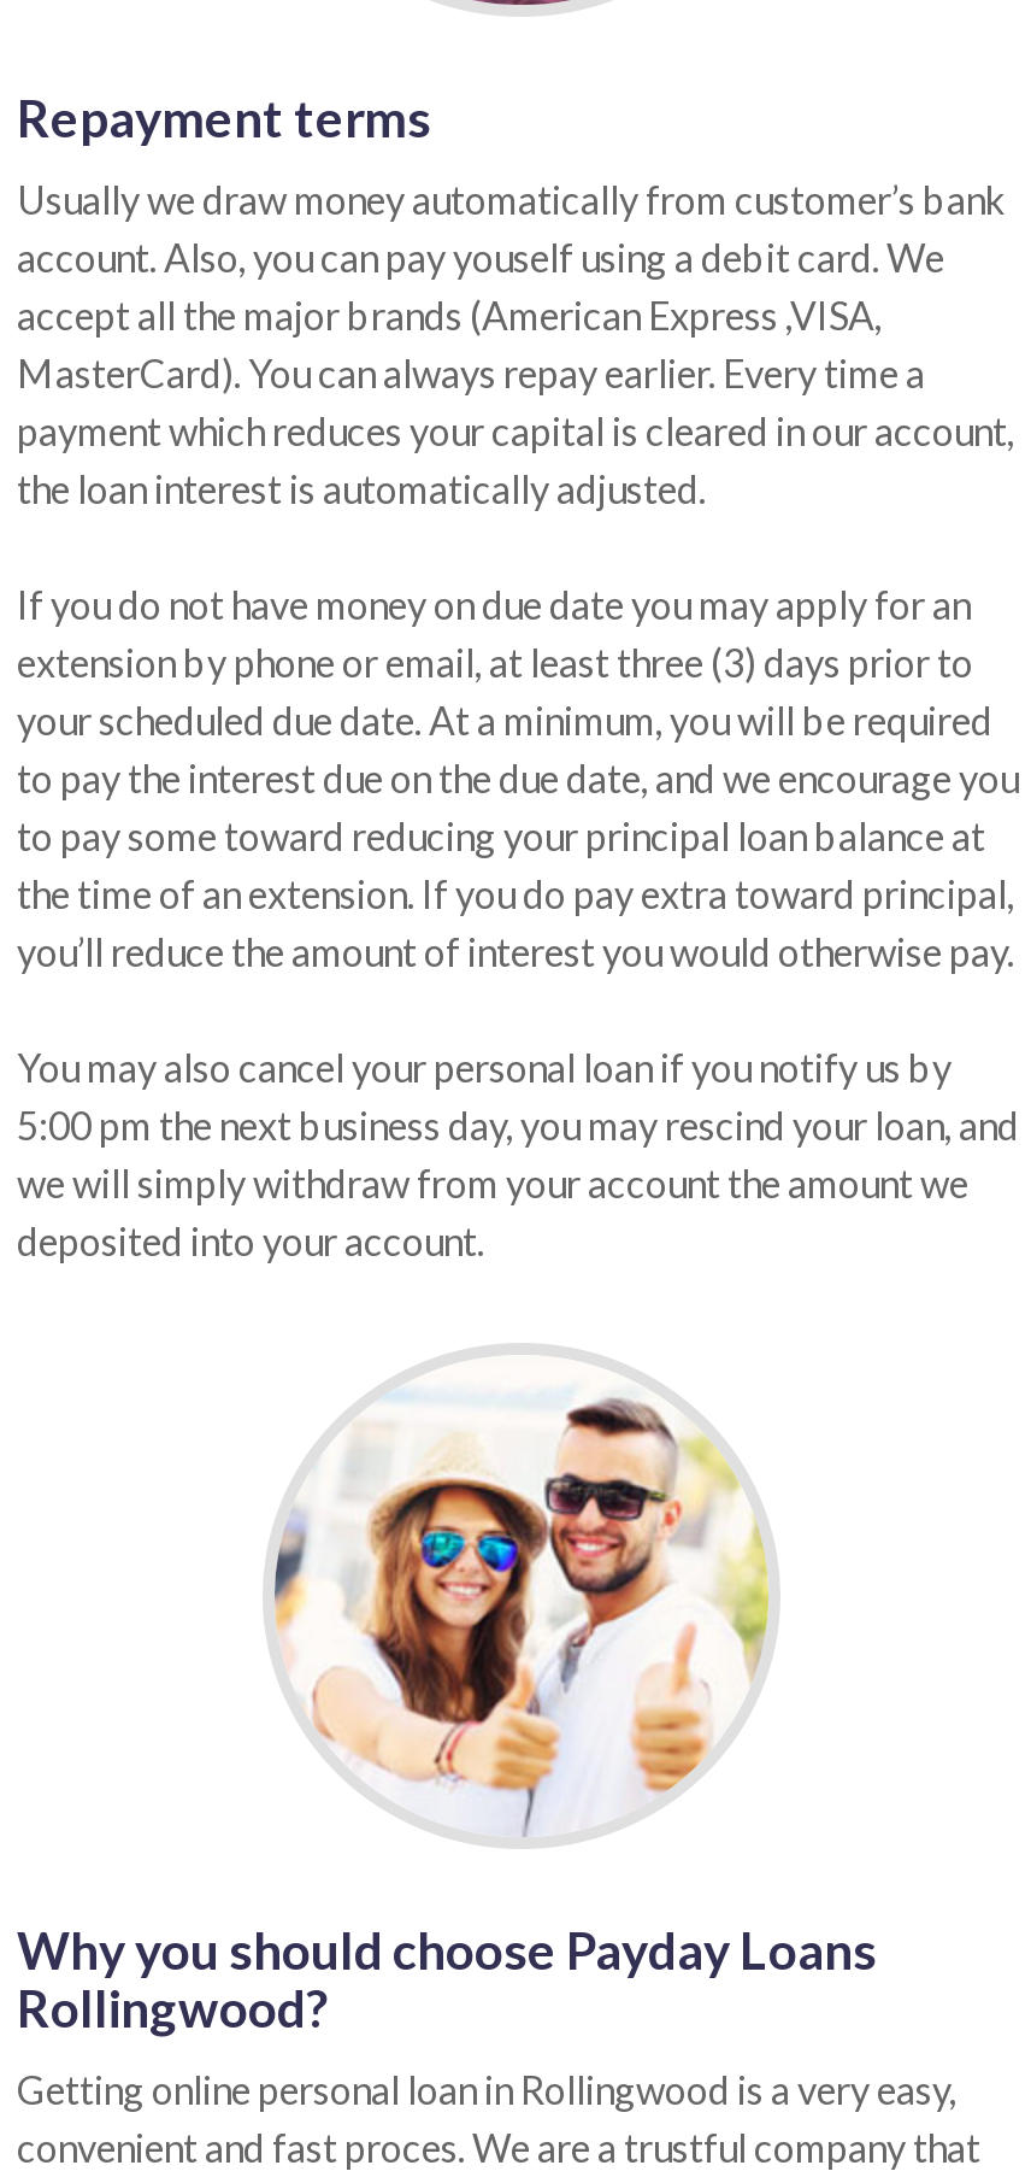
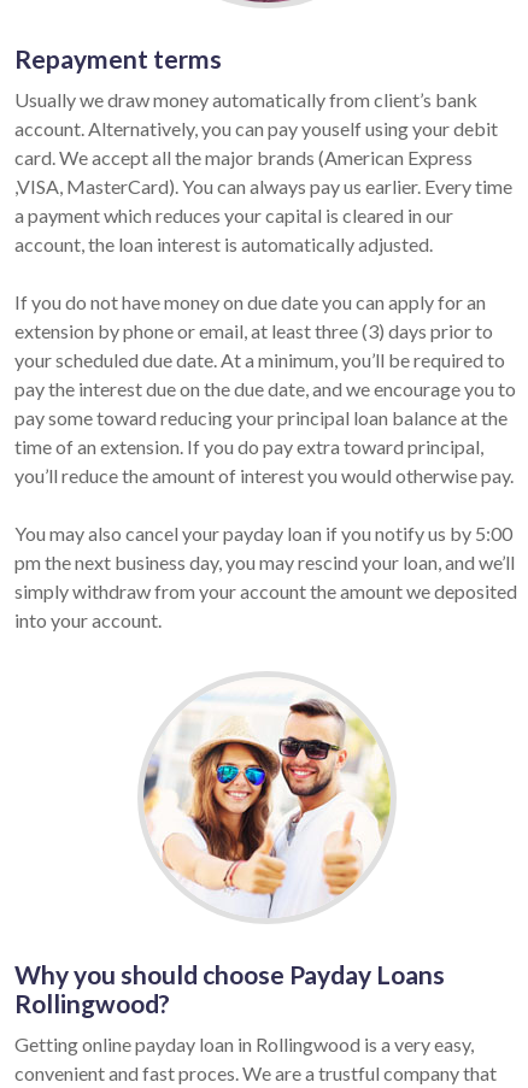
- Usually we draw money automatically from customer’s bank
- account. Also, you can pay youself using a debit card. We
- accept all the major brands (American Express ,VISA,
- MasterCard). You can always repay earlier. Every time a
- payment which reduces your capital is cleared in our account,
- the loan interest is automatically adjusted.
+ Usually we draw money automatically from client’s bank
+ account. Alternatively, you can pay youself using your debit
+ card. We accept all the major brands (American Express
+ ,VISA, MasterCard). You can always pay us earlier. Every time
+ a payment which reduces your capital is cleared in our
+ account, the loan interest is automatically adjusted.

- If you do not have money on due date you may apply for an
+ If you do not have money on due date you can apply for an

- your scheduled due date. At a minimum, you will be required
- to pay the interest due on the due date, and we encourage you
- to pay some toward reducing your principal loan balance at
- the time of an extension. If you do pay extra toward principal,
+ your scheduled due date. At a minimum, you’ll be required to
+ pay the interest due on the due date, and we encourage you to
+ pay some toward reducing your principal loan balance at the
+ time of an extension. If you do pay extra toward principal,

- You may also cancel your personal loan if you notify us by
- 5:00 pm the next business day, you may rescind your loan, and
- we will simply withdraw from your account the amount we
- deposited into your account.
+ You may also cancel your payday loan if you notify us by 5:00
+ pm the next business day, you may rescind your loan, and we’ll
+ simply withdraw from your account the amount we deposited
+ into your account.

- Getting online personal loan in Rollingwood is a very easy,
+ Getting online payday loan in Rollingwood is a very easy,
